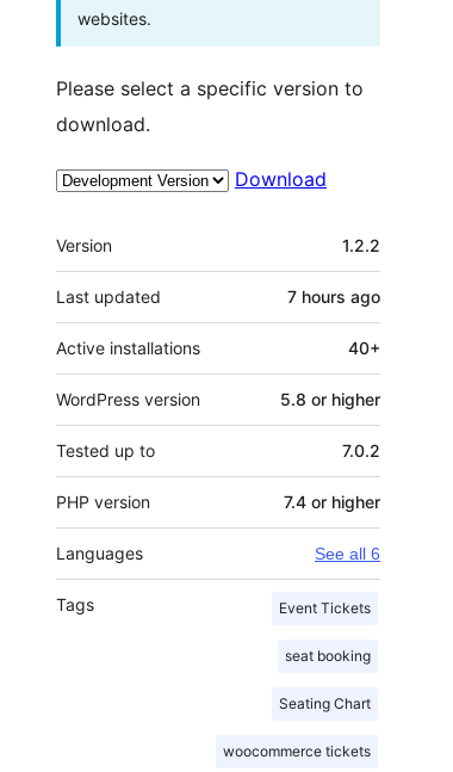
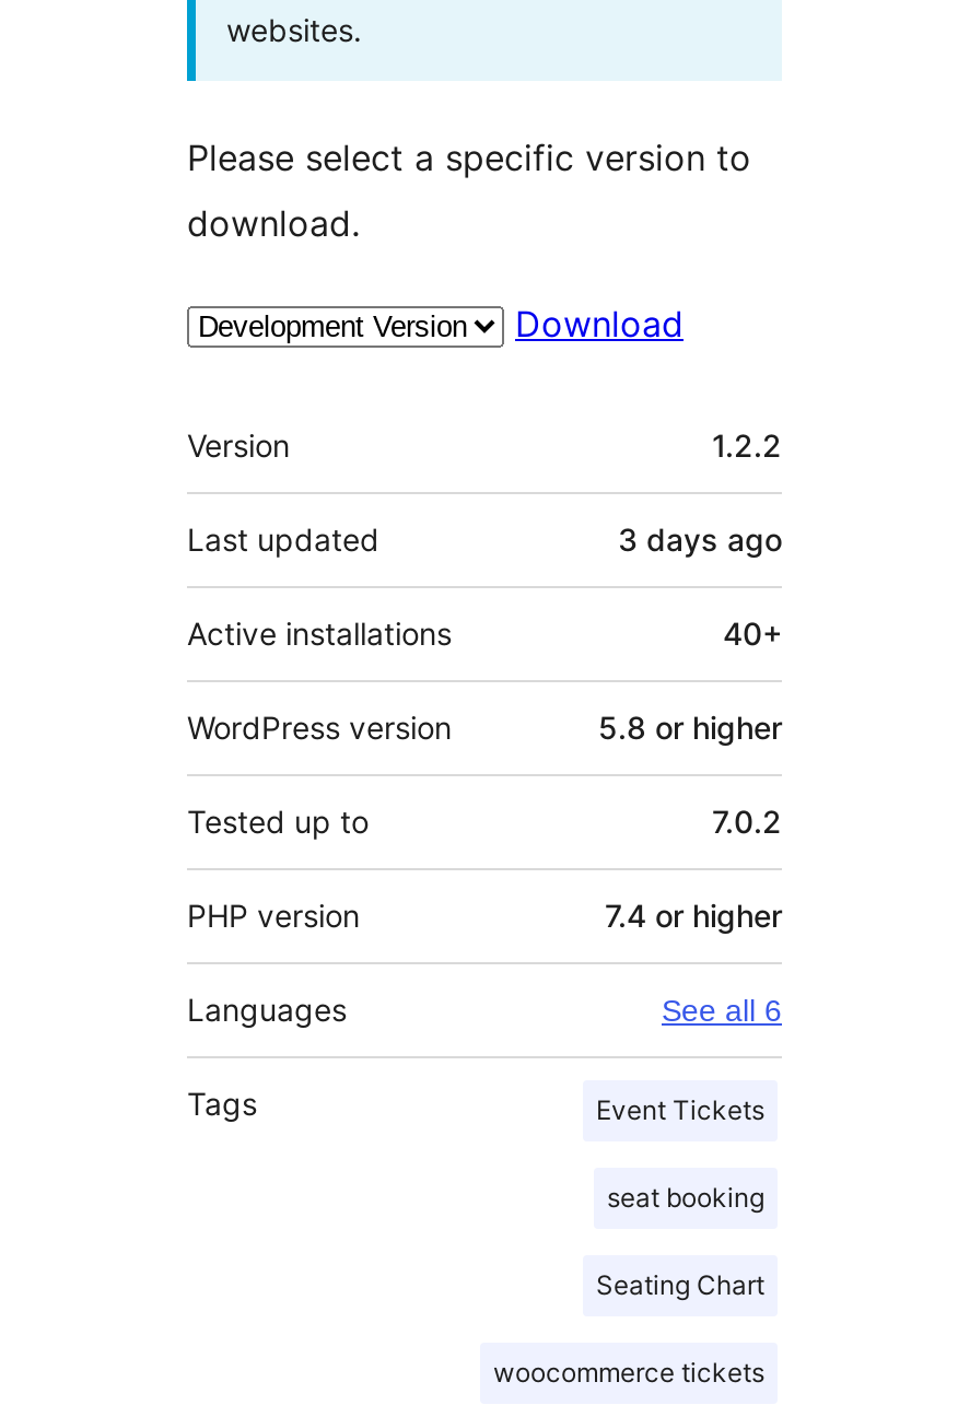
- 7 hours ago
+ 3 days ago
